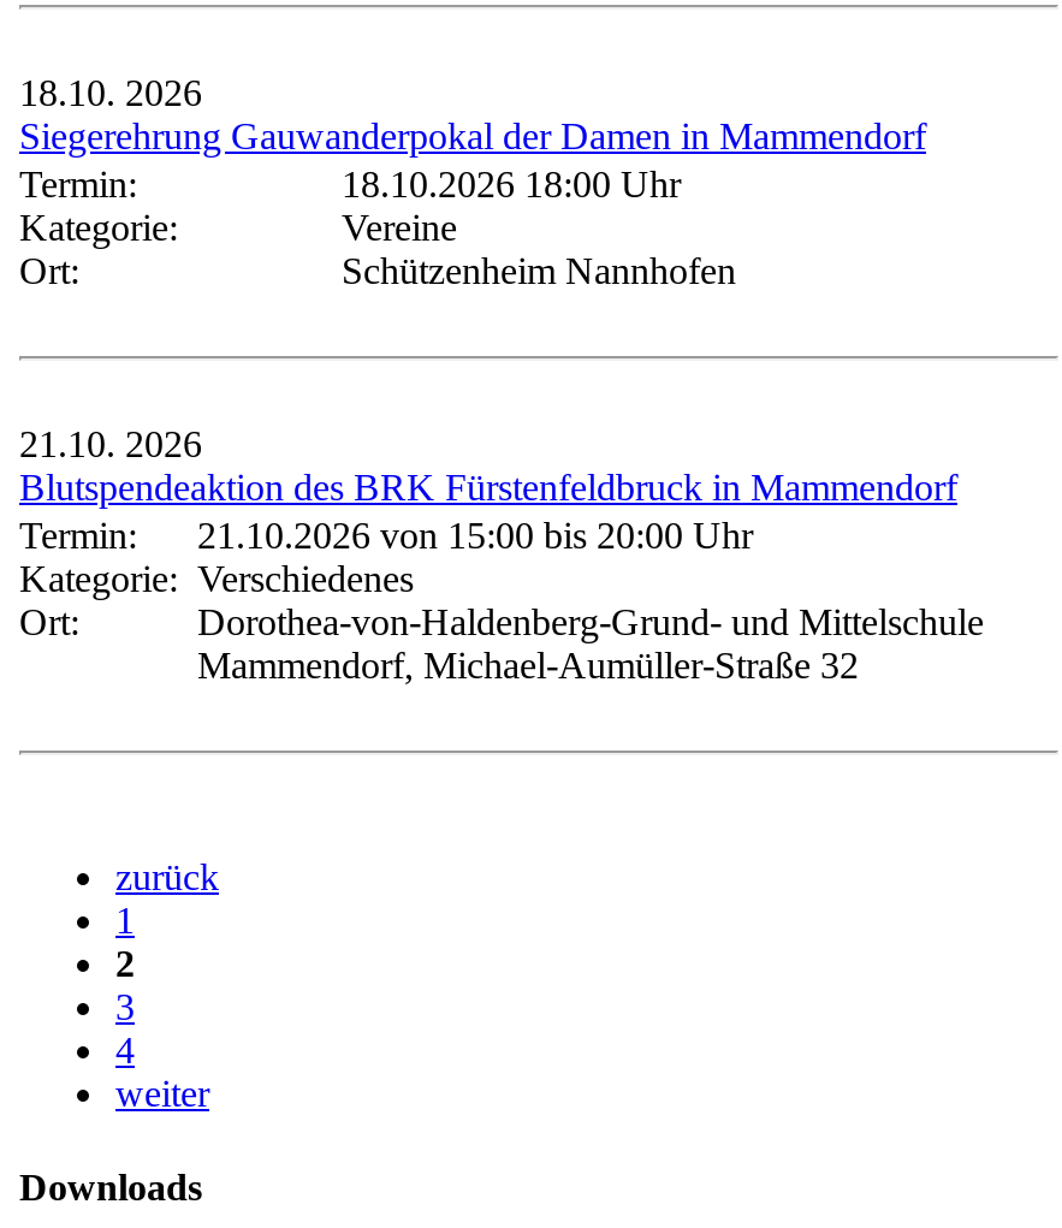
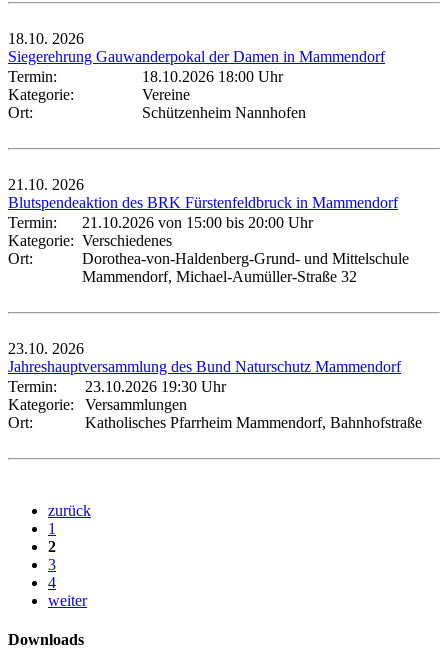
+ 23.10. 2026
+ Jahreshauptversammlung des Bund Naturschutz Mammendorf
+ Termin:
+ 23.10.2026 19:30 Uhr
+ Kategorie: Versammlungen
+ Ort:
+ Katholisches Pfarrheim Mammendorf, Bahnhofstraße
